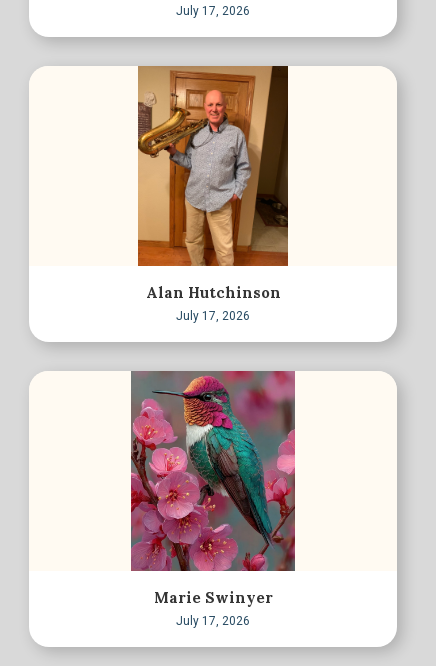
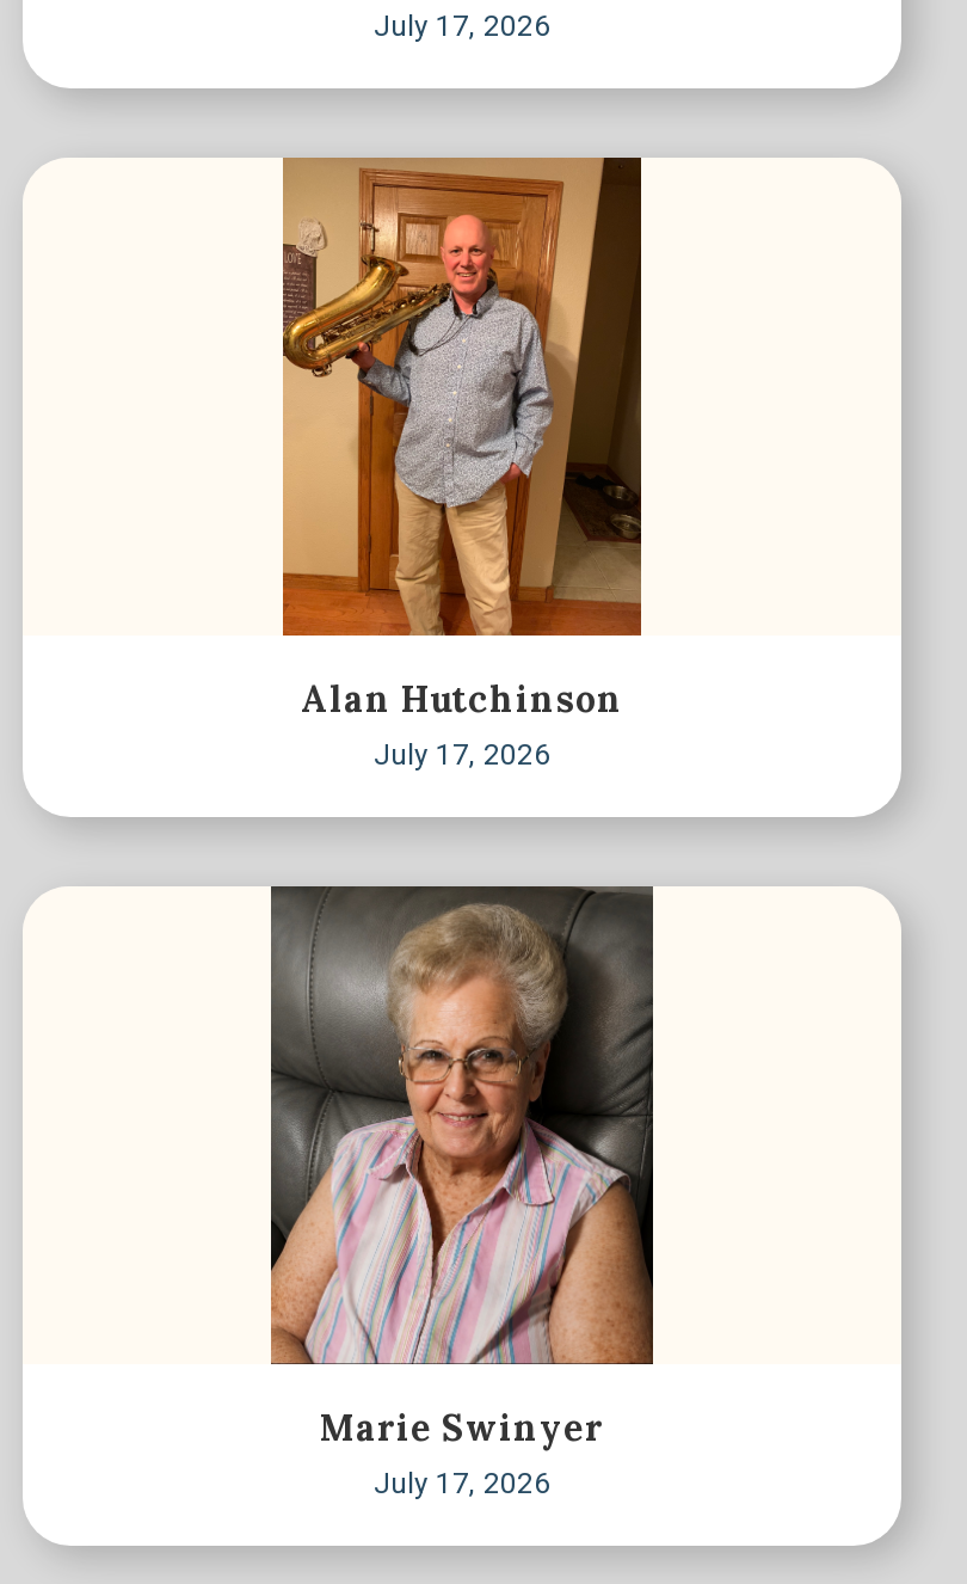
- [image]
+ [image]
